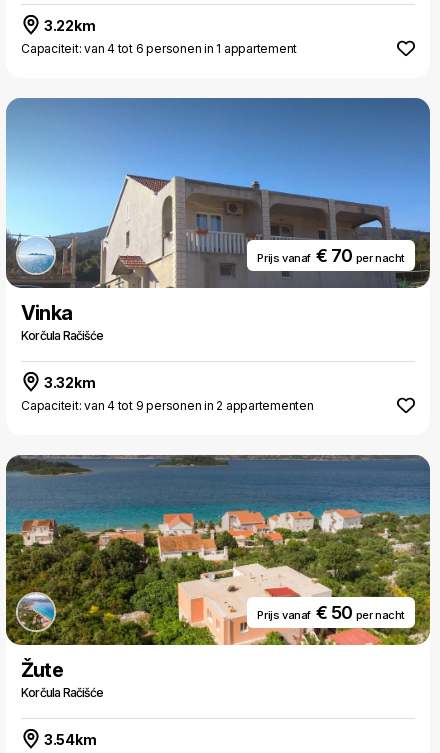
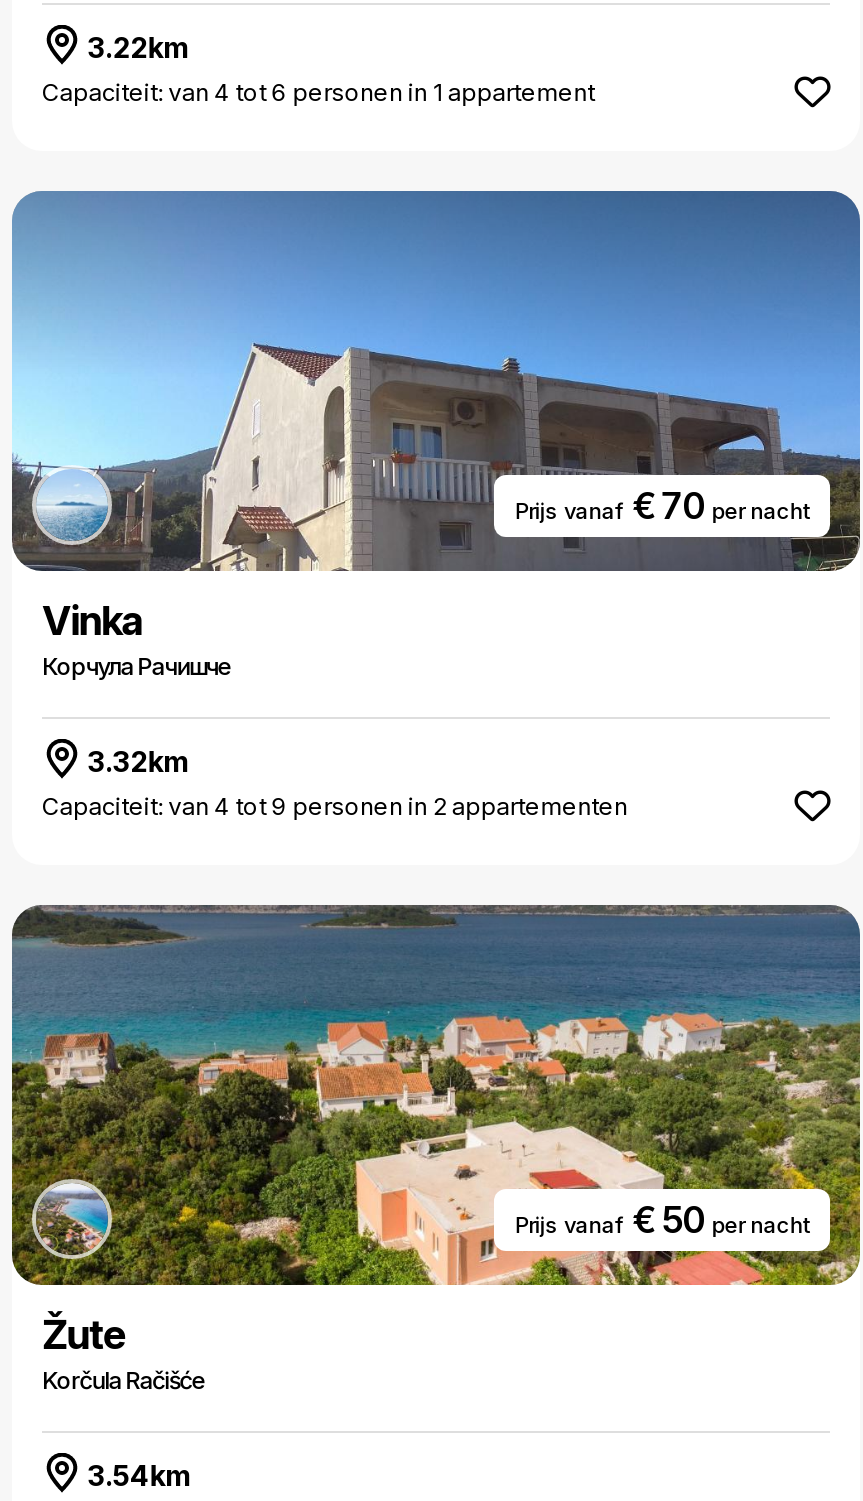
- Korčula Račišće
+ Корчула Рачишче
